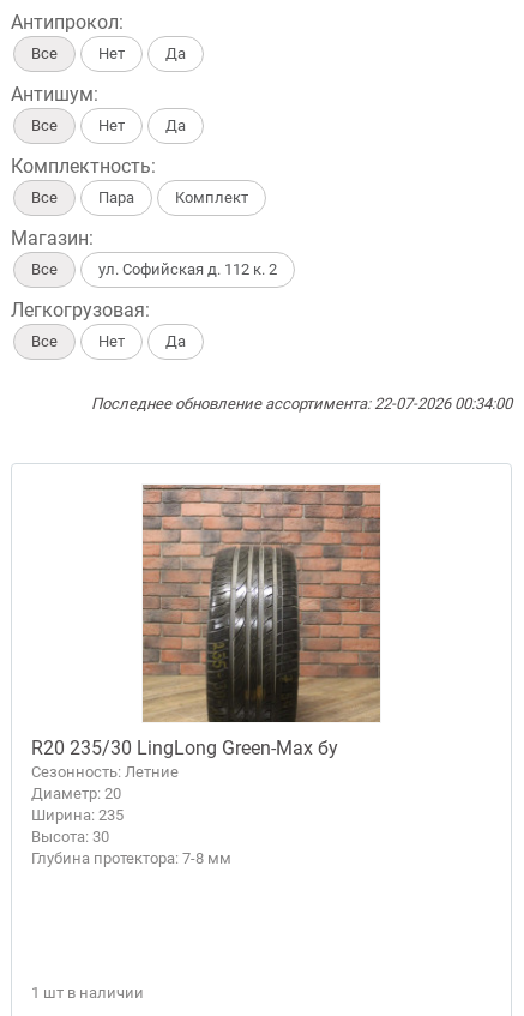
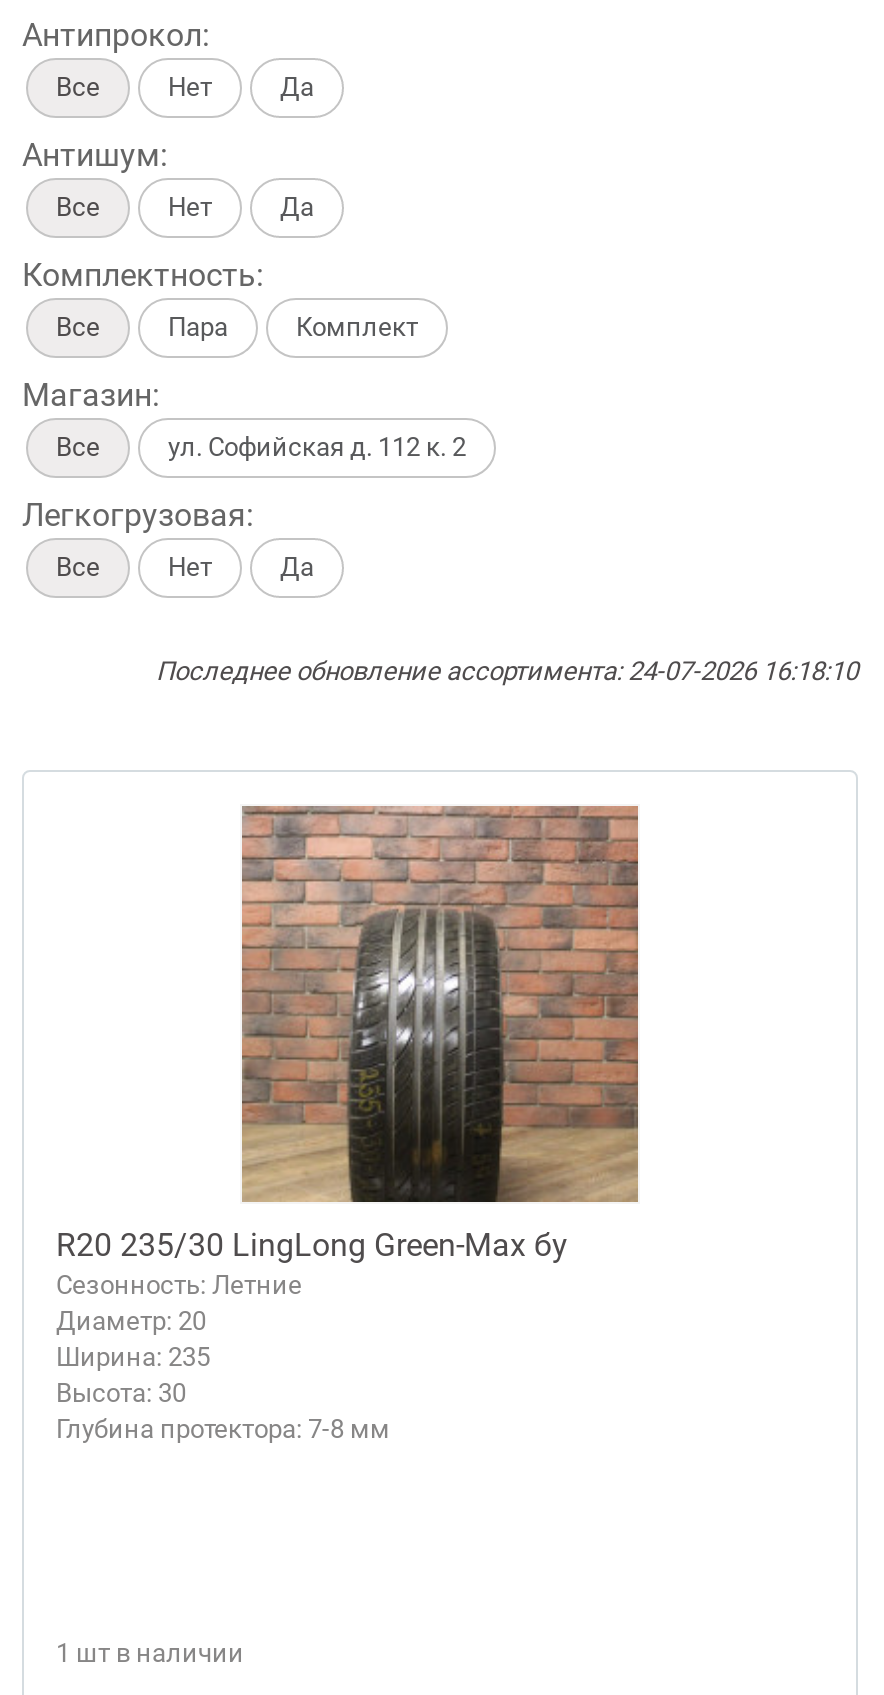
- Последнее обновление ассортимента: 22-07-2026 00:34:00
+ Последнее обновление ассортимента: 24-07-2026 16:18:10
